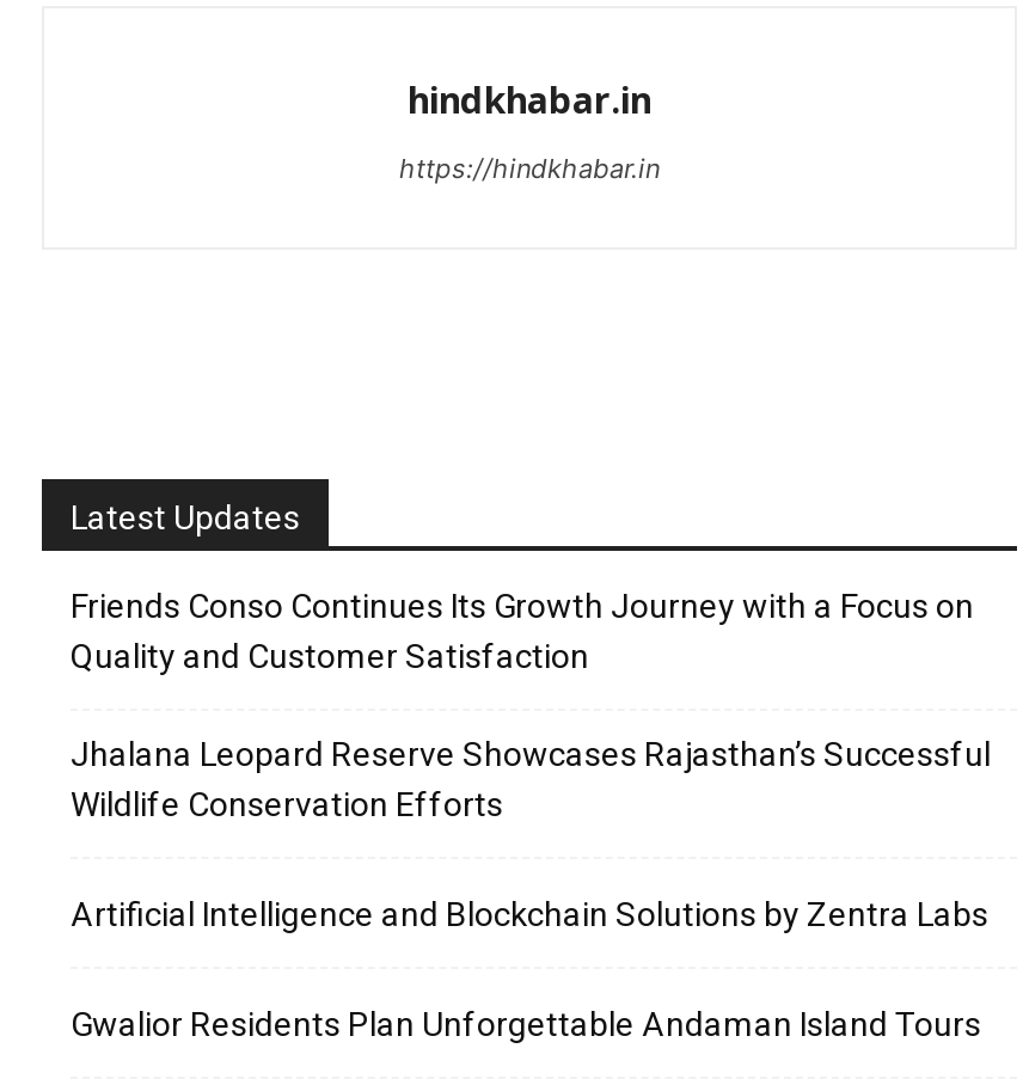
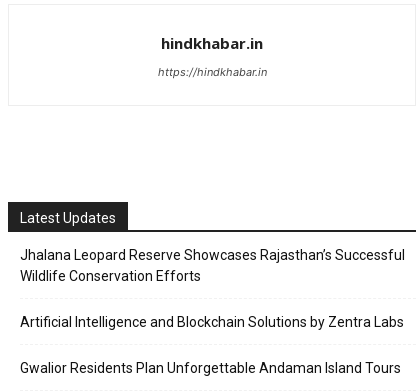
- Friends Conso Continues Its Growth Journey with a Focus on
- Quality and Customer Satisfaction
